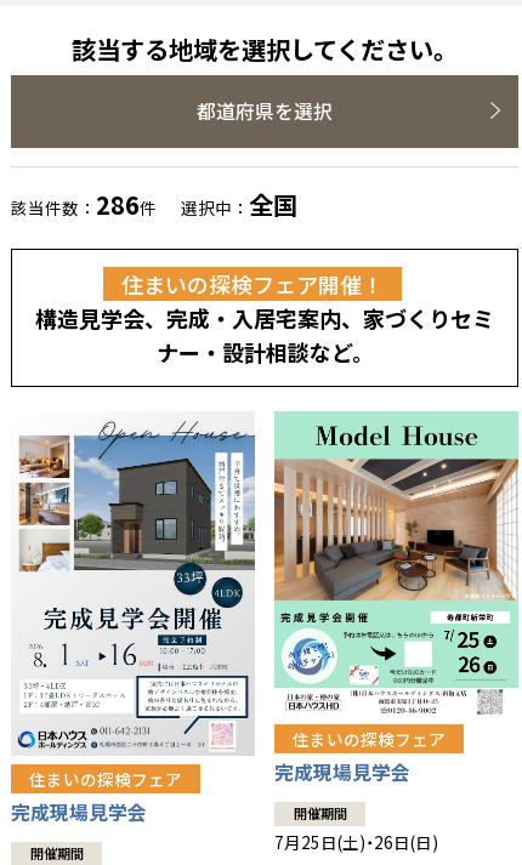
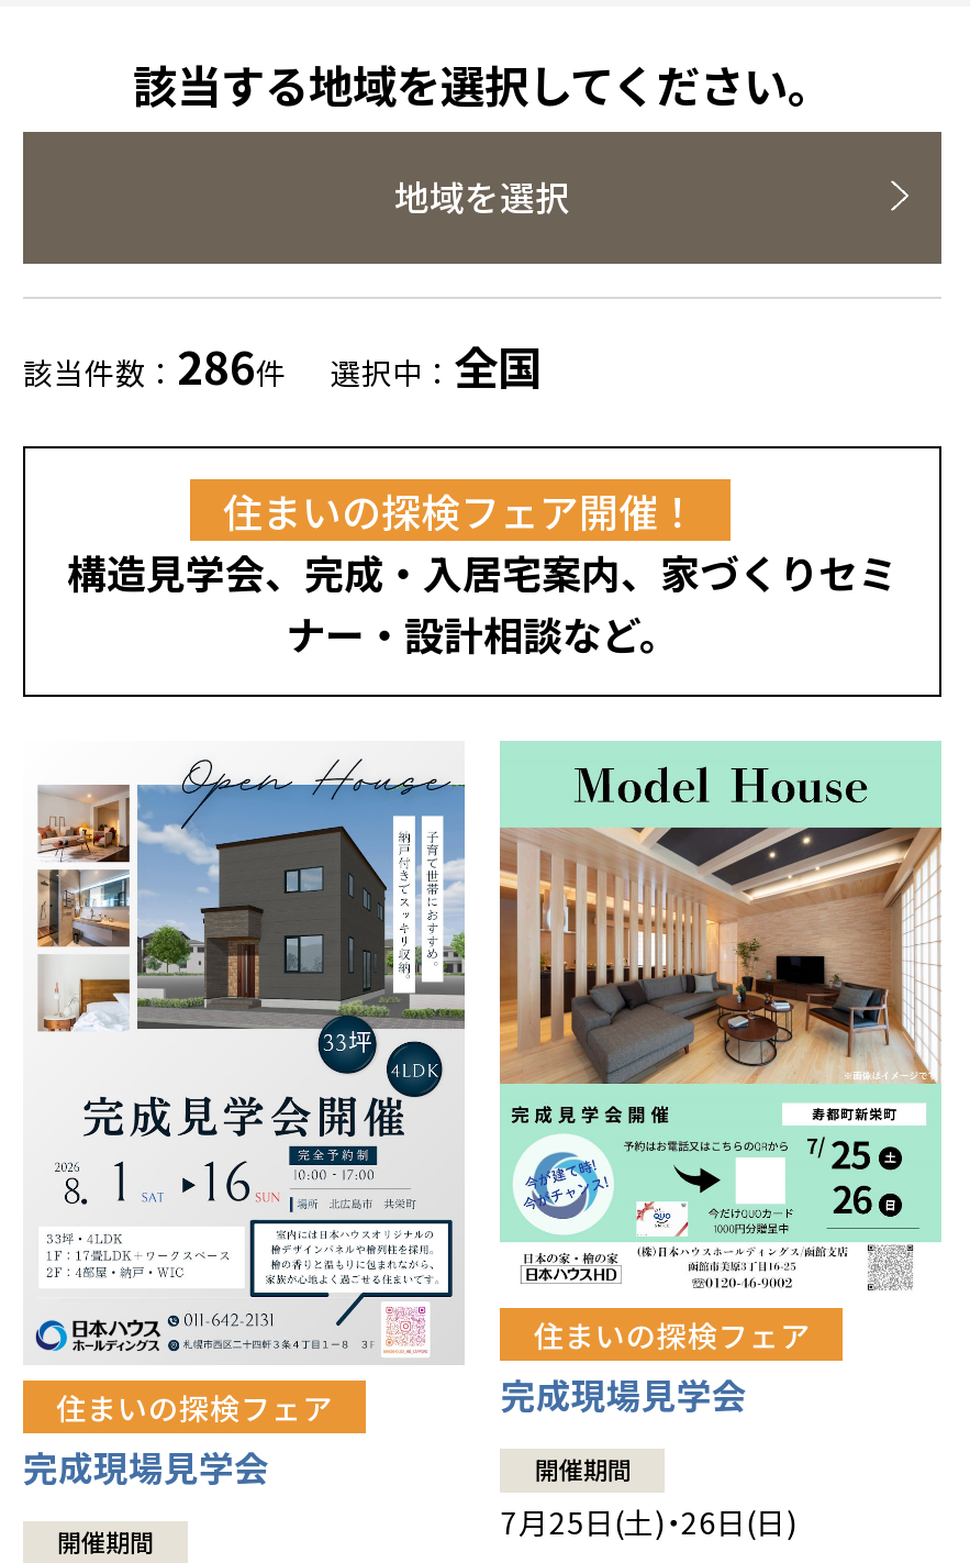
- 都道府県を選択
+ 地域を選択
